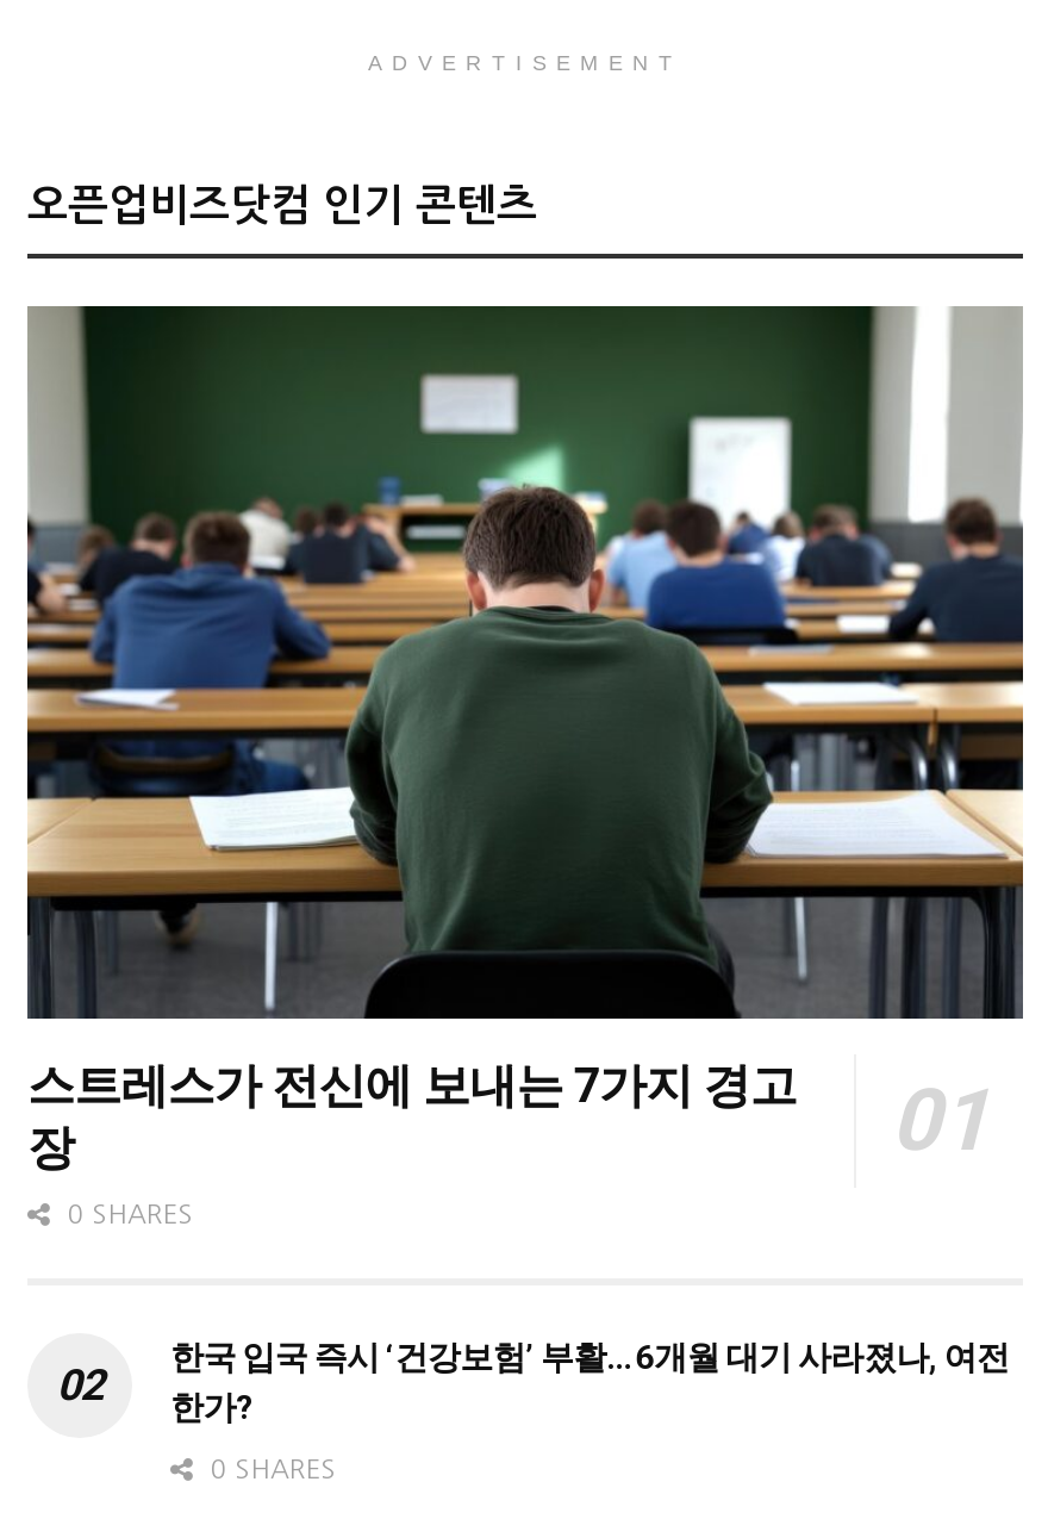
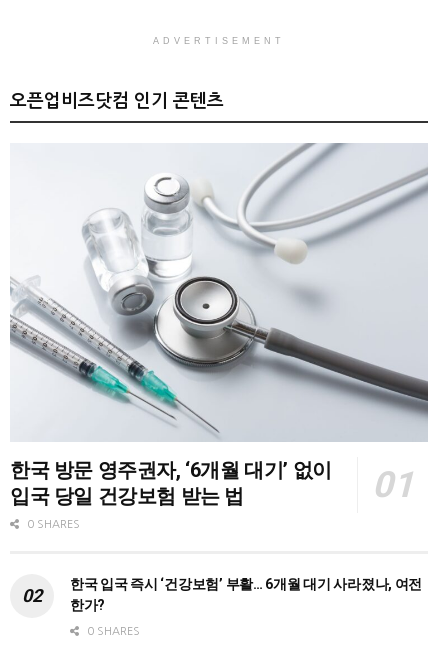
- [image]
- 스트레스가 전신에 보내는 7가지 경고
- 장
+ [image]
+ 한국 방문 영주권자, ‘6개월 대기’ 없이
+ 입국 당일 건강보험 받는 법
